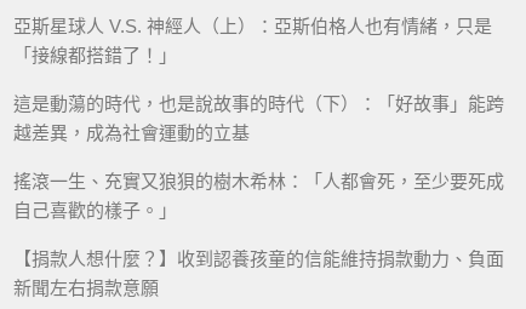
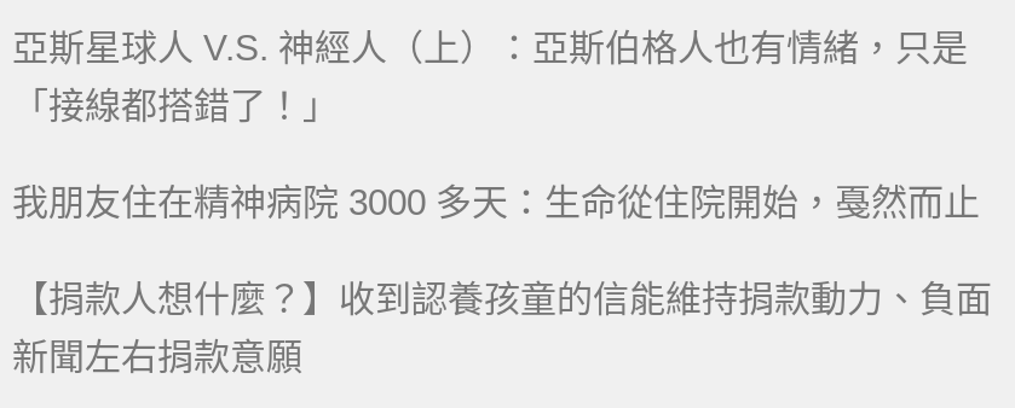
- 這是動蕩的時代，也是說故事的時代（下）：「好故事」能跨
- 越差異，成為社會運動的立基
- 搖滾一生、充實又狼狽的樹木希林：「人都會死，至少要死成
- 自己喜歡的樣子。」
+ 我朋友住在精神病院 3000 多天：生命從住院開始，戞然而止
